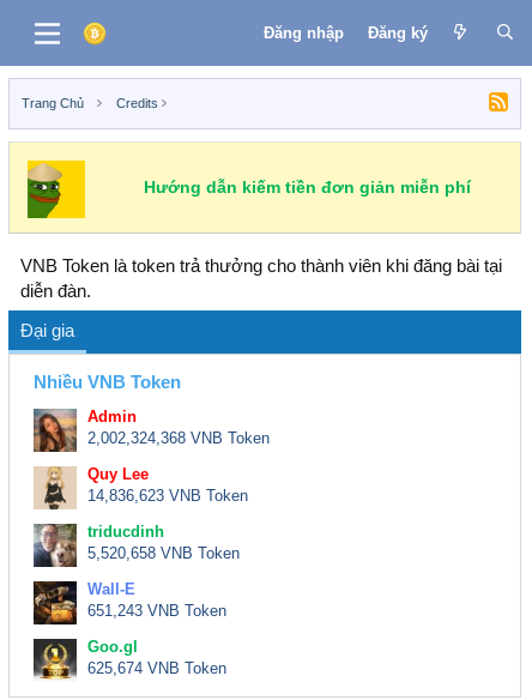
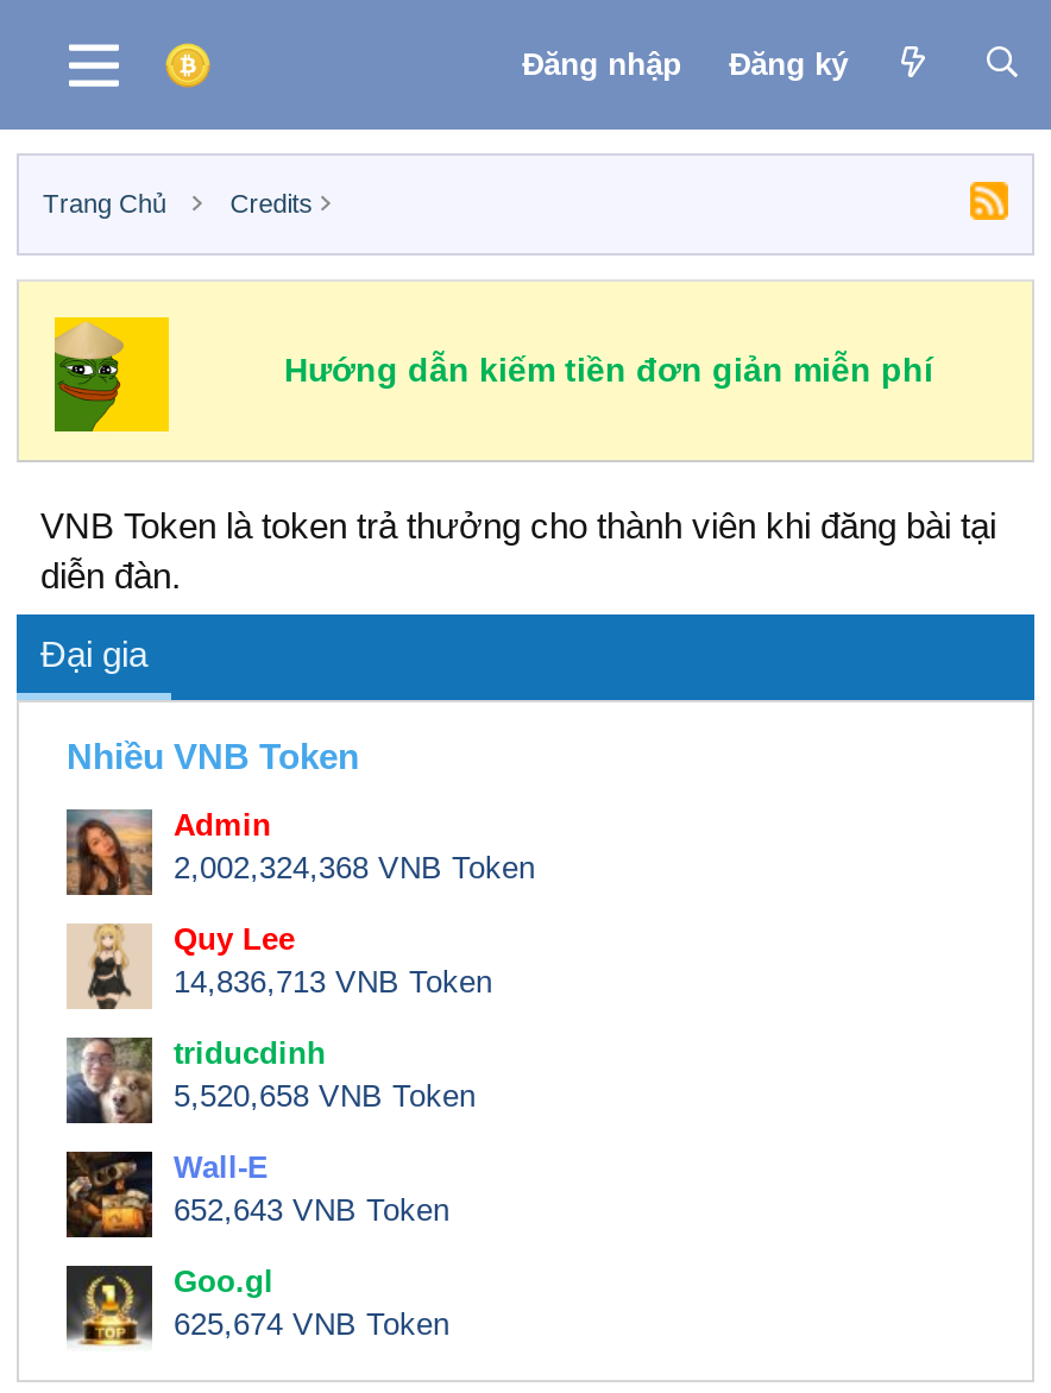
- 14,836,623 VNB Token
+ 14,836,713 VNB Token

- 651,243 VNB Token
+ 652,643 VNB Token
